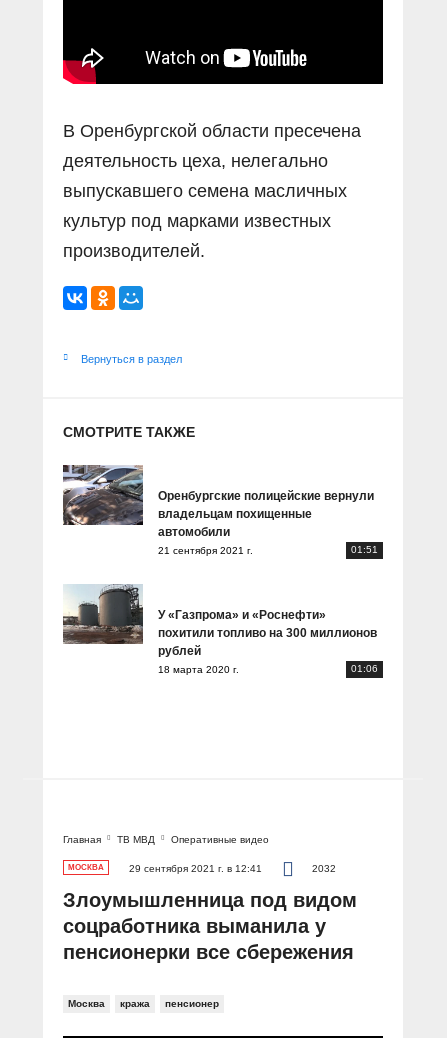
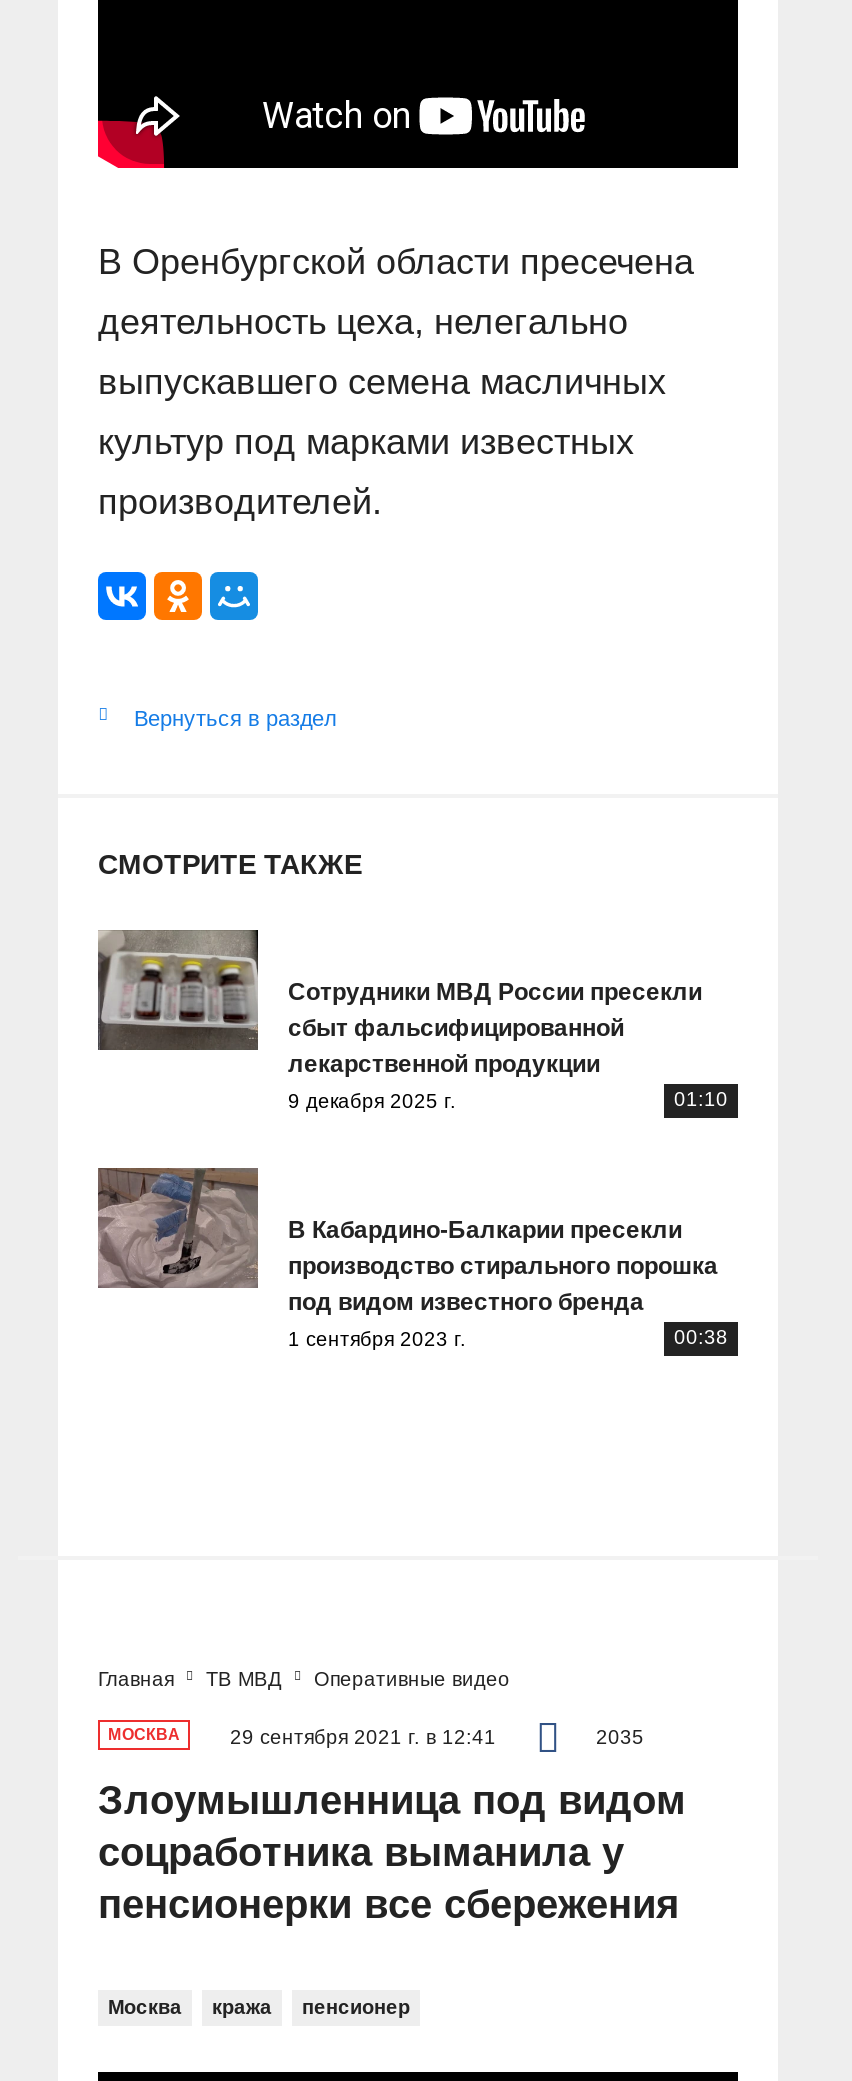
- [image]
- Оренбургские полицейские вернули
- владельцам похищенные
- автомобили
- 21 сентября 2021 г.
- 01:51
+ [image]
+ Сотрудники МВД России пресекли
+ сбыт фальсифицированной
+ лекарственной продукции
+ 9 декабря 2025 г.
+ 01:10

- [image]
- У «Газпрома» и «Роснефти»
- похитили топливо на 300 миллионов
- рублей
- 18 марта 2020 г.
- 01:06
+ [image]
+ В Кабардино-Балкарии пресекли
+ производство стирального порошка
+ под видом известного бренда
+ 1 сентября 2023 г.
+ 00:38

- 2032
+ 2035
